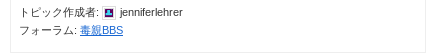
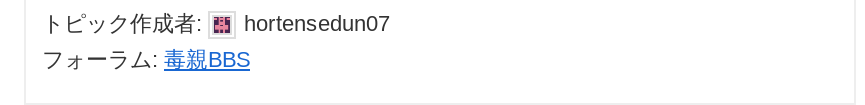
- jenniferlehrer
+ hortensedun07
